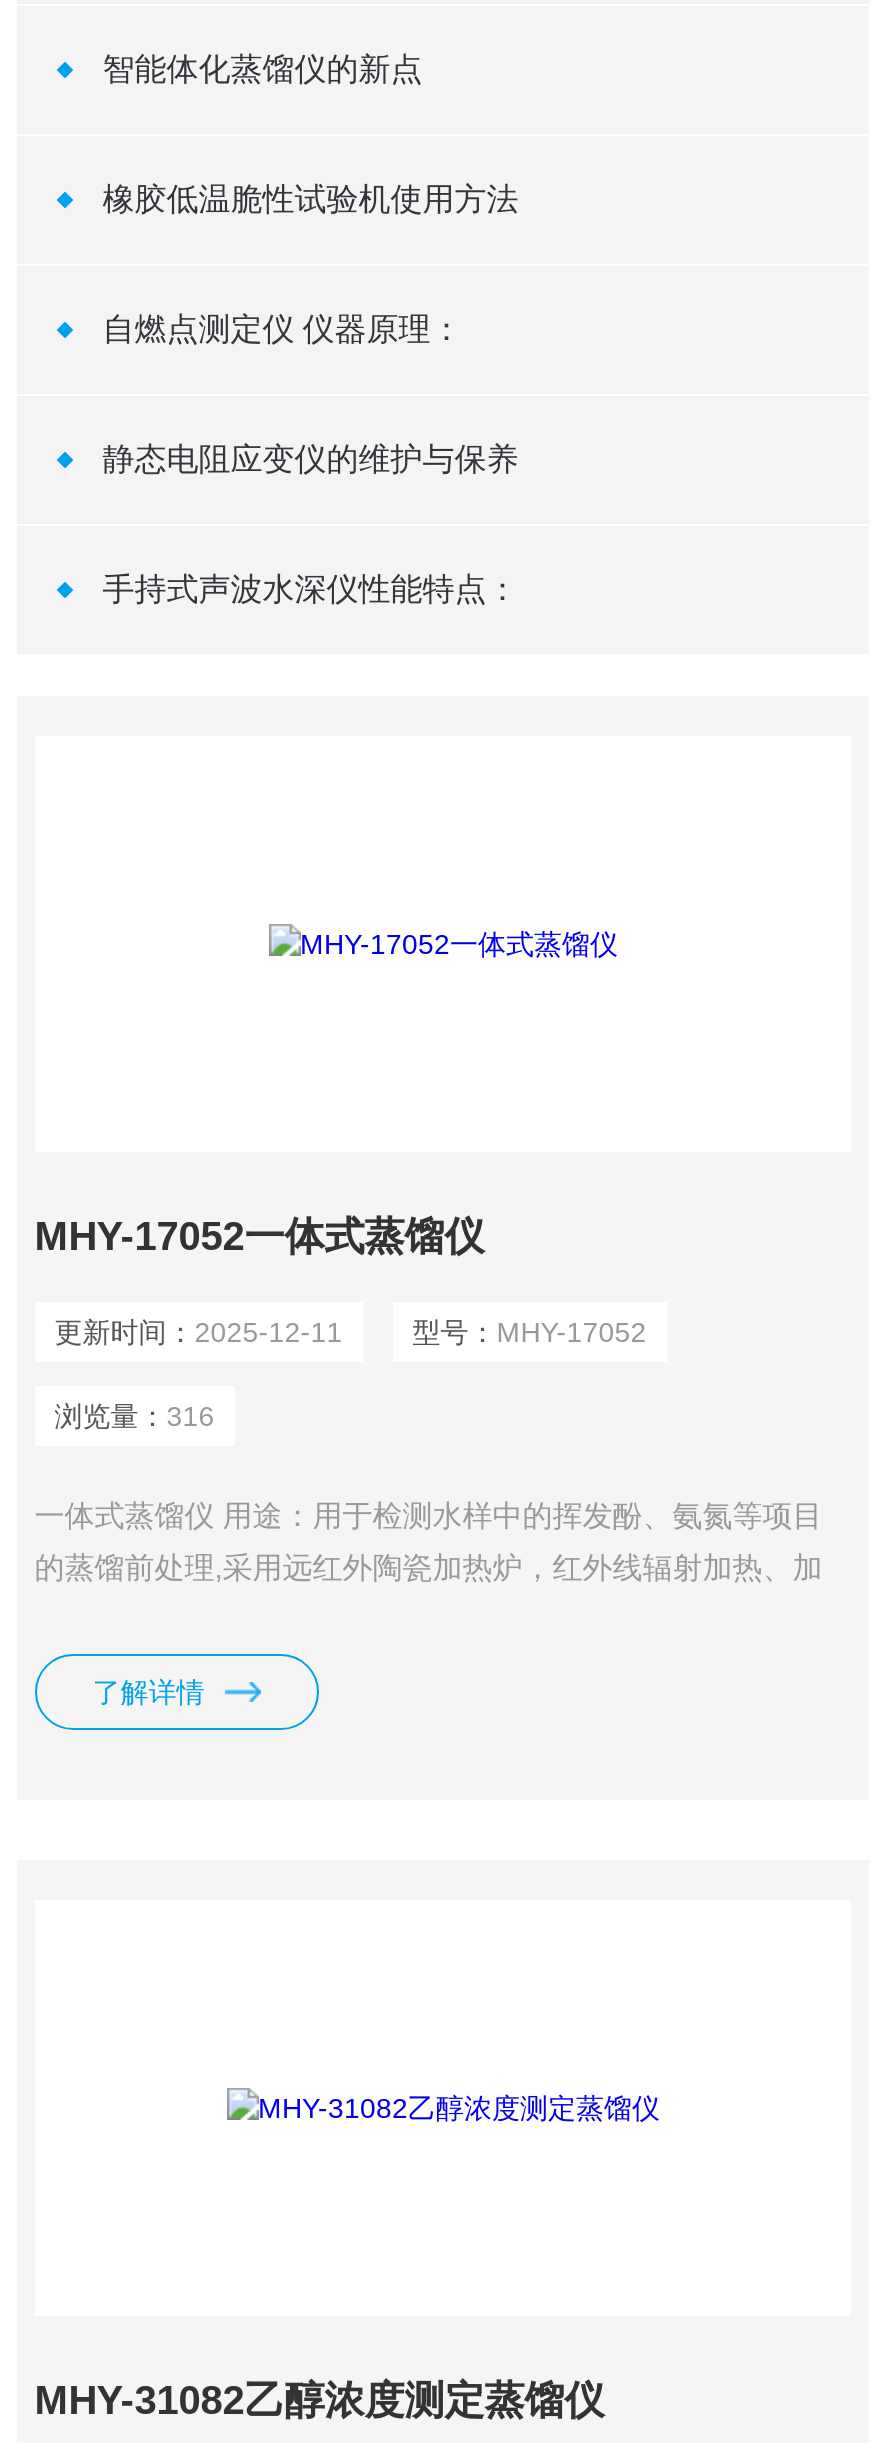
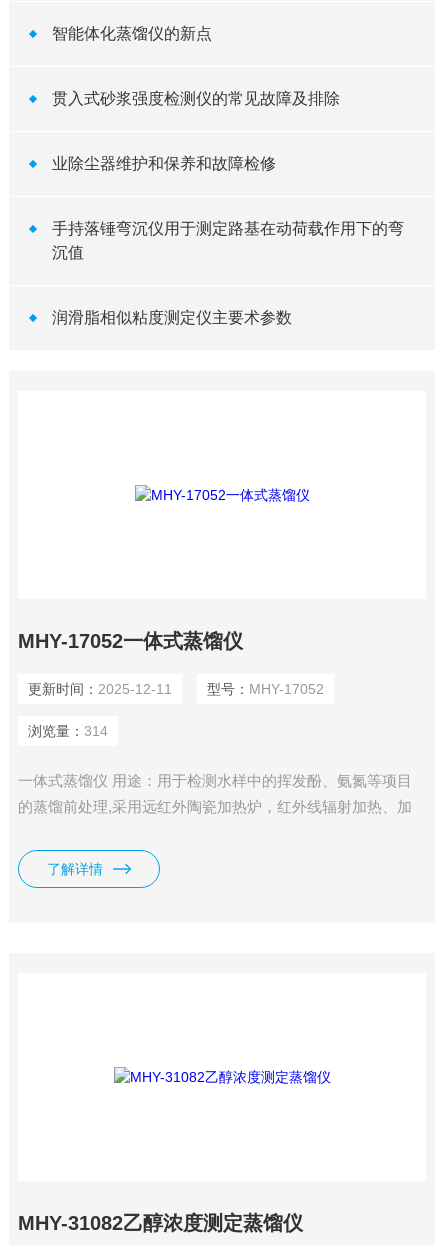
- 橡胶低温脆性试验机使用方法
+ 贯入式砂浆强度检测仪的常见故障及排除

- 自燃点测定仪 仪器原理：
+ 业除尘器维护和保养和故障检修

- 静态电阻应变仪的维护与保养
+ 手持落锤弯沉仪用于测定路基在动荷载作用下的弯
+ 沉值

- 手持式声波水深仪性能特点：
+ 润滑脂相似粘度测定仪主要术参数

- 浏览量：316
+ 浏览量：314
